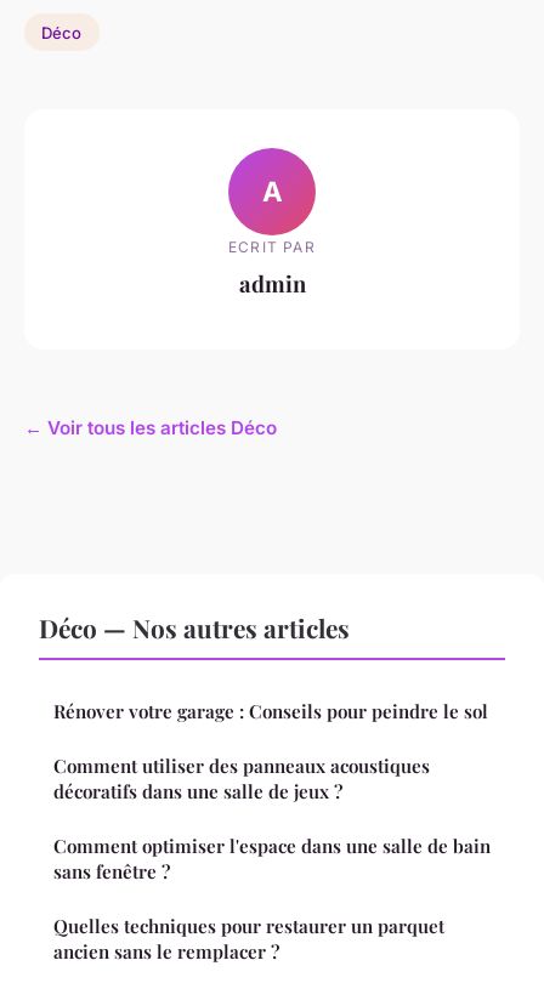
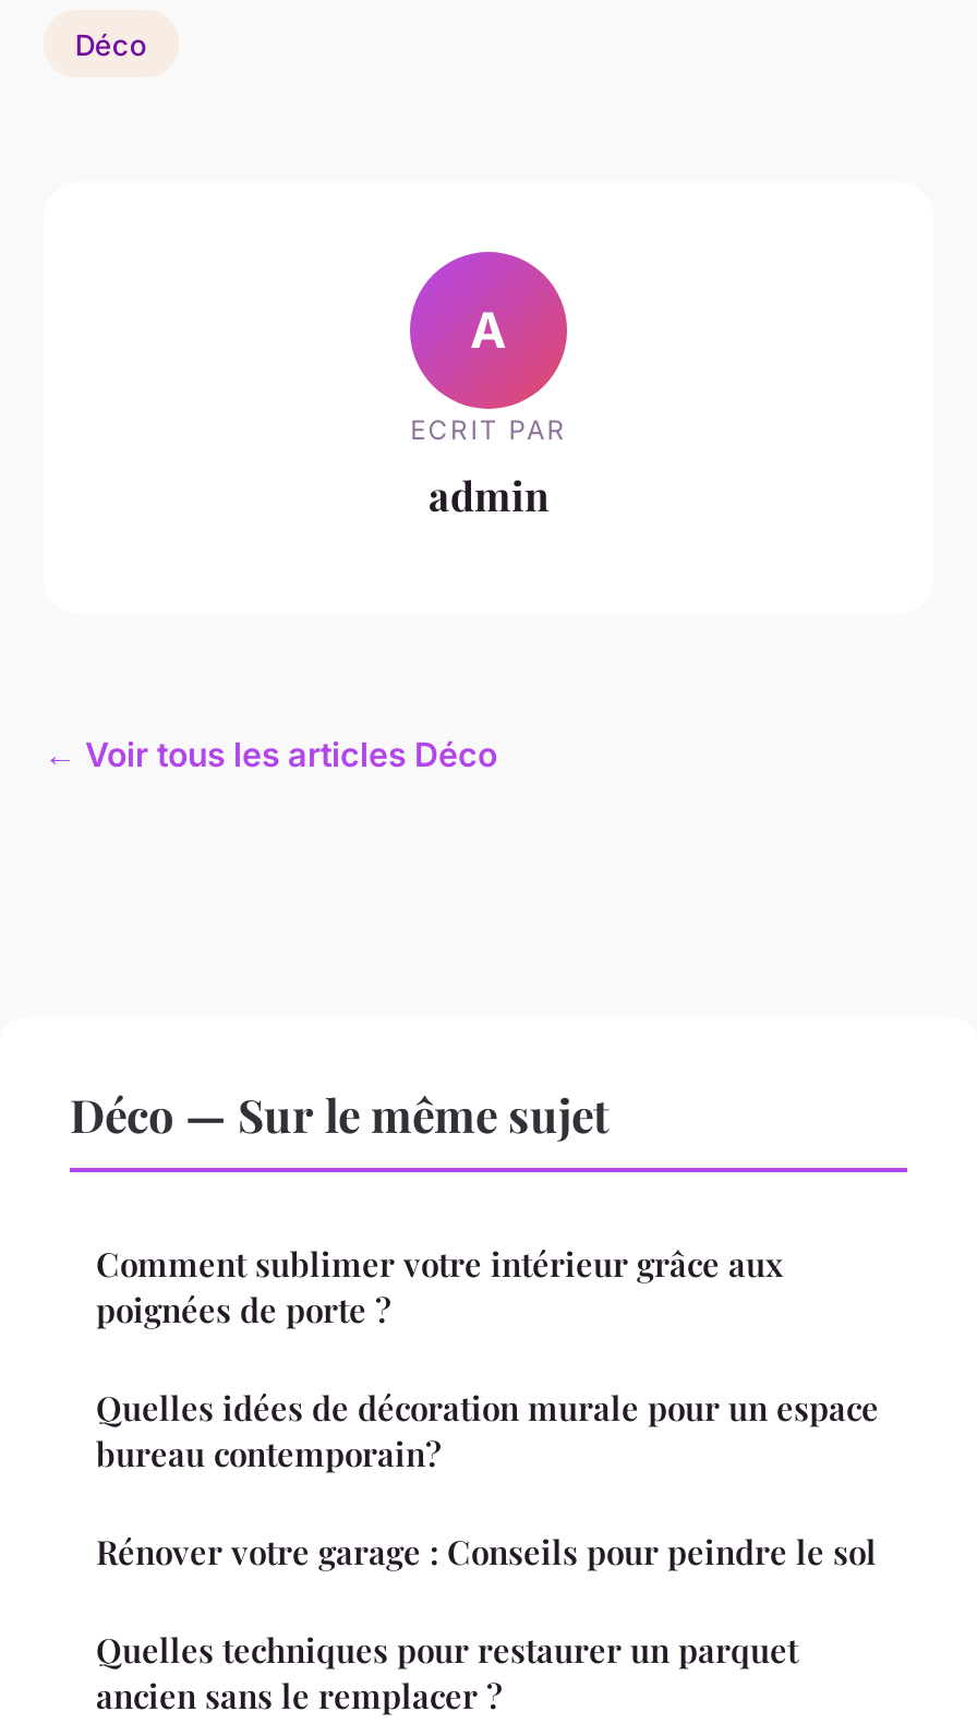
- Déco — Nos autres articles
+ Déco — Sur le même sujet
+ Comment sublimer votre intérieur grâce aux
+ poignées de porte ?
+ Quelles idées de décoration murale pour un espace
+ bureau contemporain?

moved down: Rénover votre garage : Conseils pour peindre le sol

- Comment utiliser des panneaux acoustiques
- décoratifs dans une salle de jeux ?
- Comment optimiser l'espace dans une salle de bain
- sans fenêtre ?
